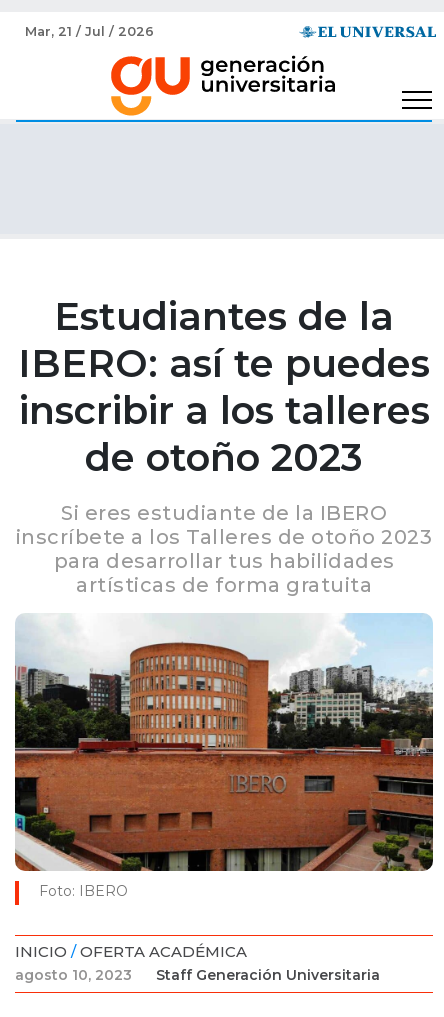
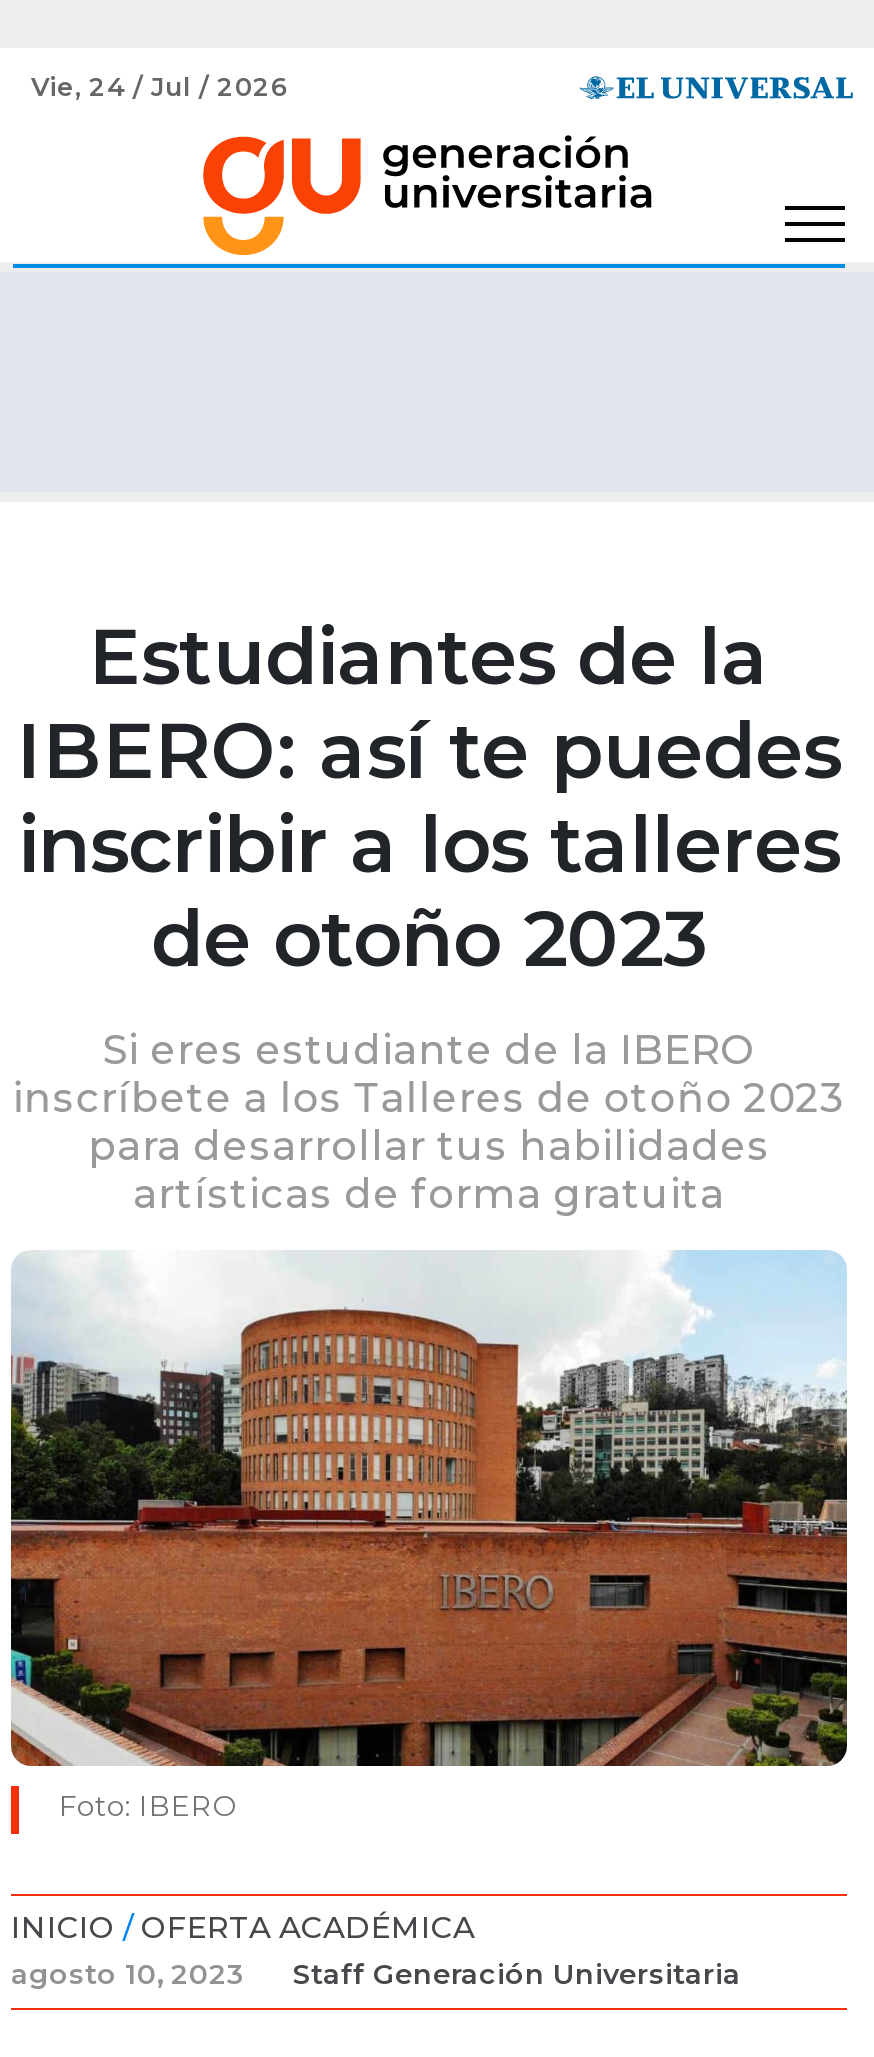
- Mar, 21 / Jul / 2026
+ Vie, 24 / Jul / 2026
